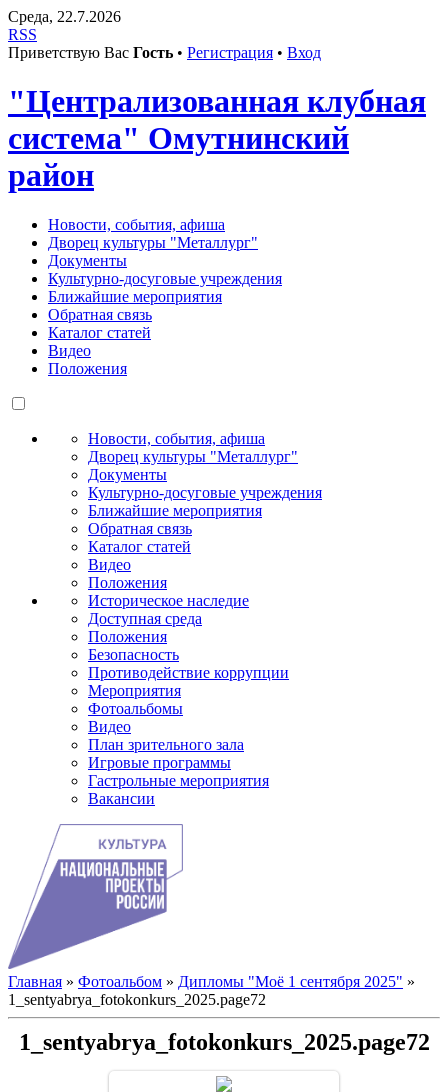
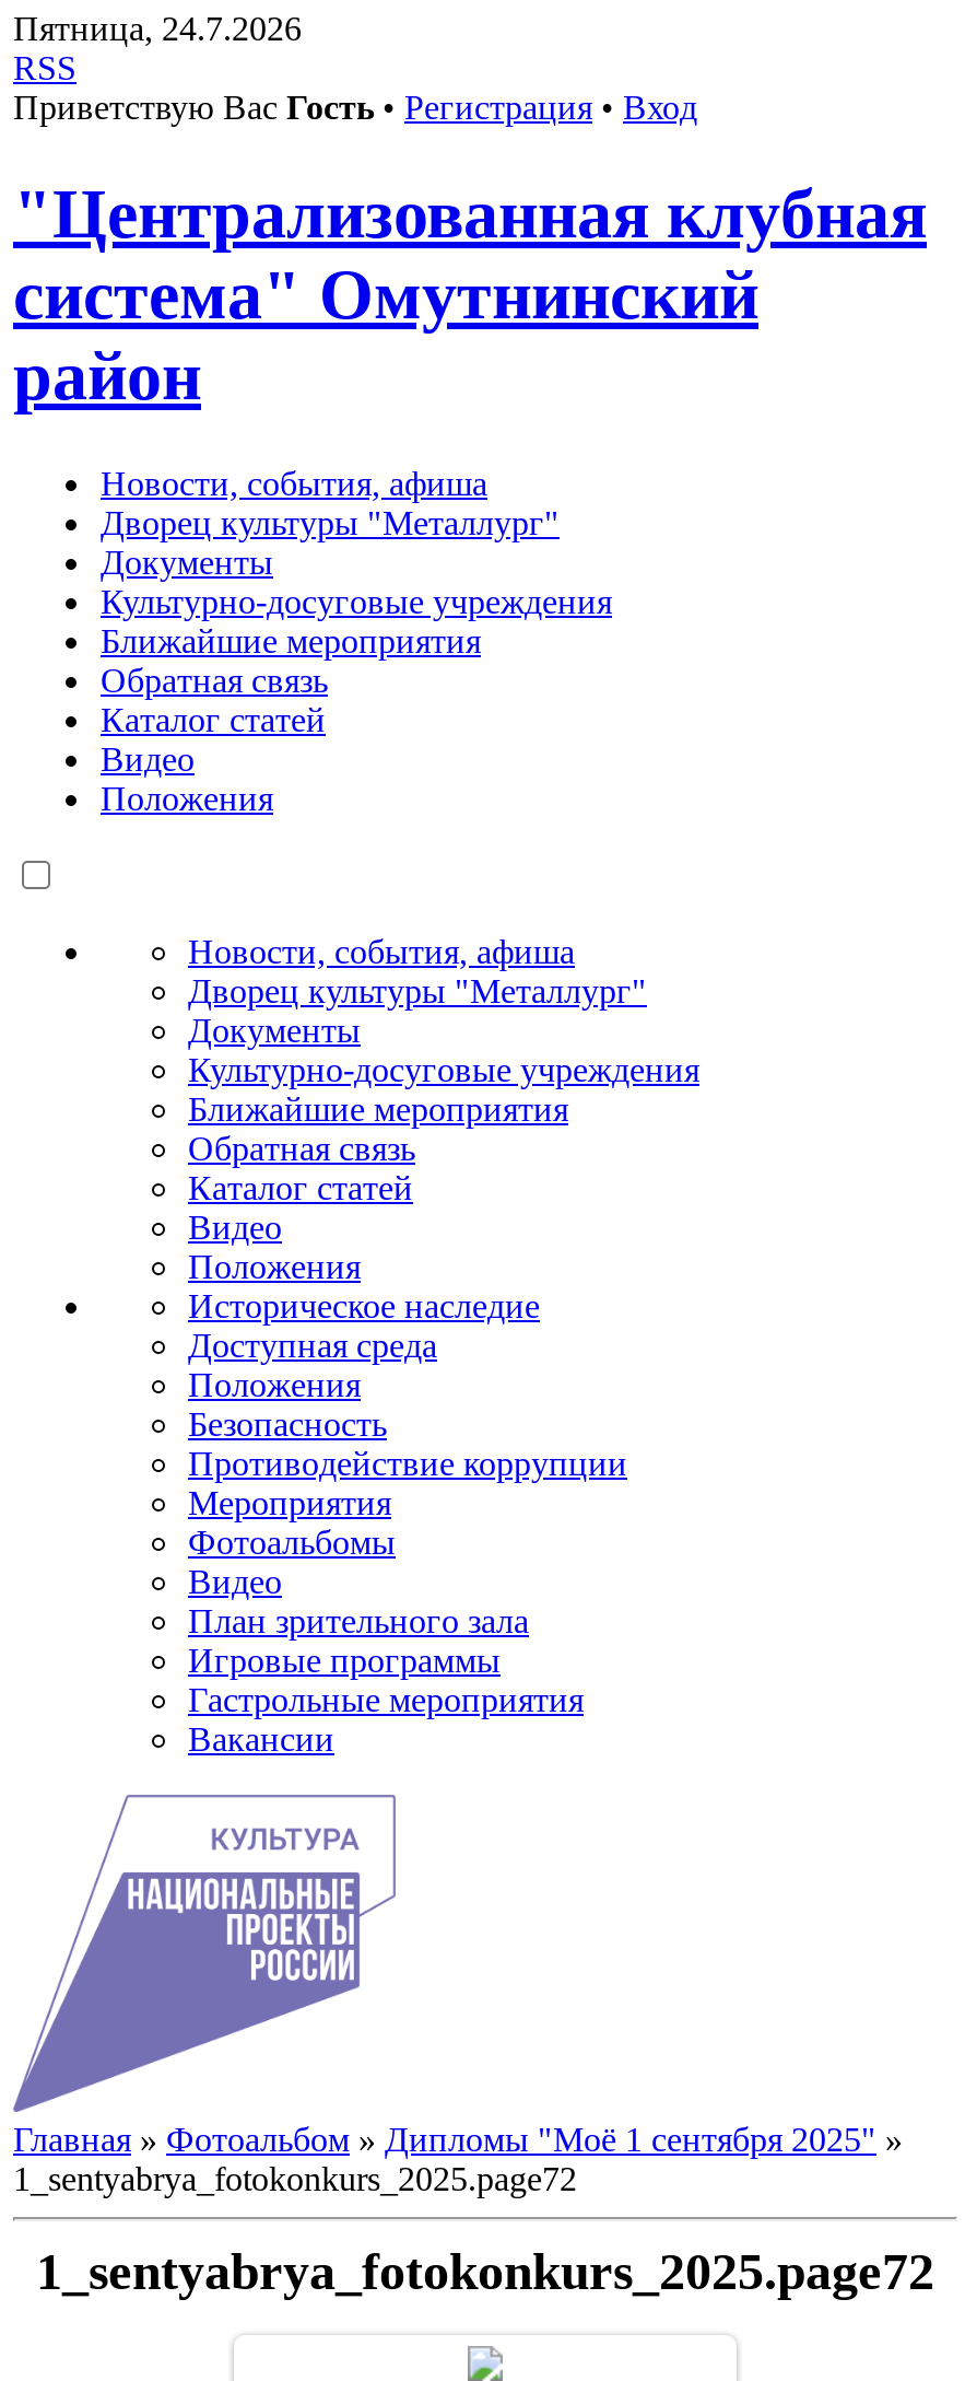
- Среда, 22.7.2026
+ Пятница, 24.7.2026
